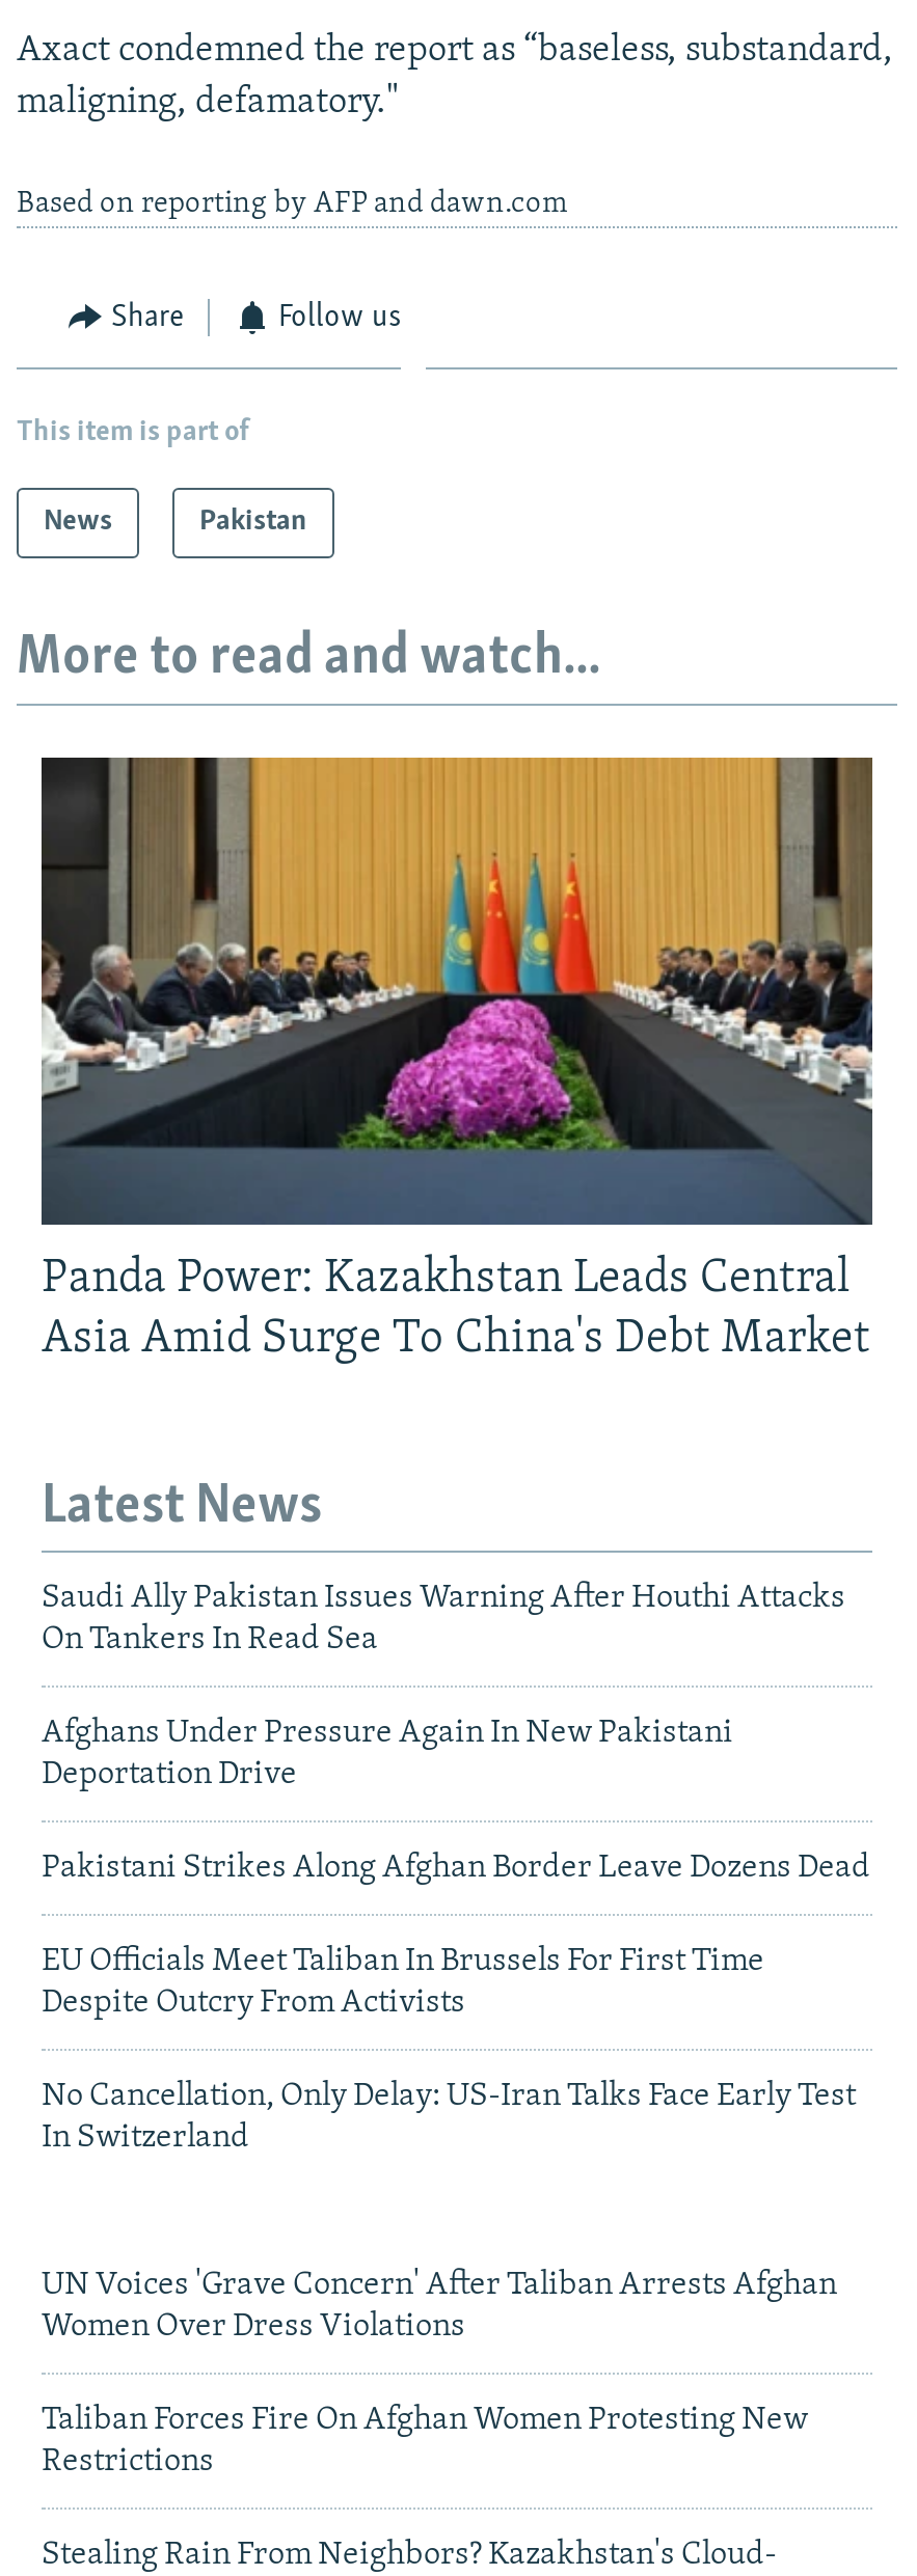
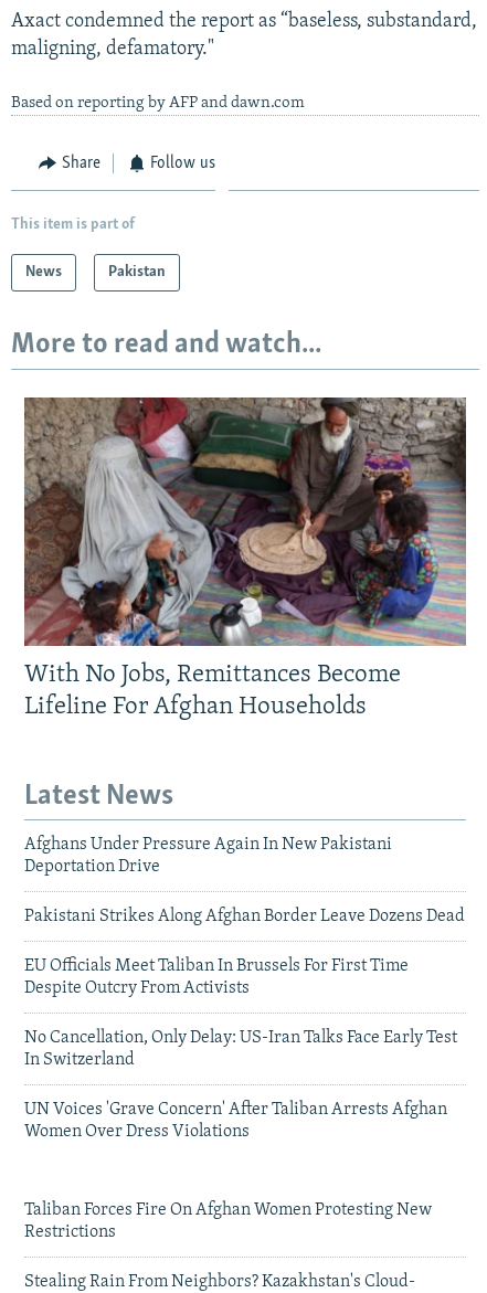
- [image]
- Panda Power: Kazakhstan Leads Central
- Asia Amid Surge To China's Debt Market
+ [image]
+ With No Jobs, Remittances Become
+ Lifeline For Afghan Households

- Saudi Ally Pakistan Issues Warning After Houthi Attacks
- On Tankers In Read Sea

moved up: UN Voices 'Grave Concern' After Taliban Arrests Afghan | Women Over Dress Violations
